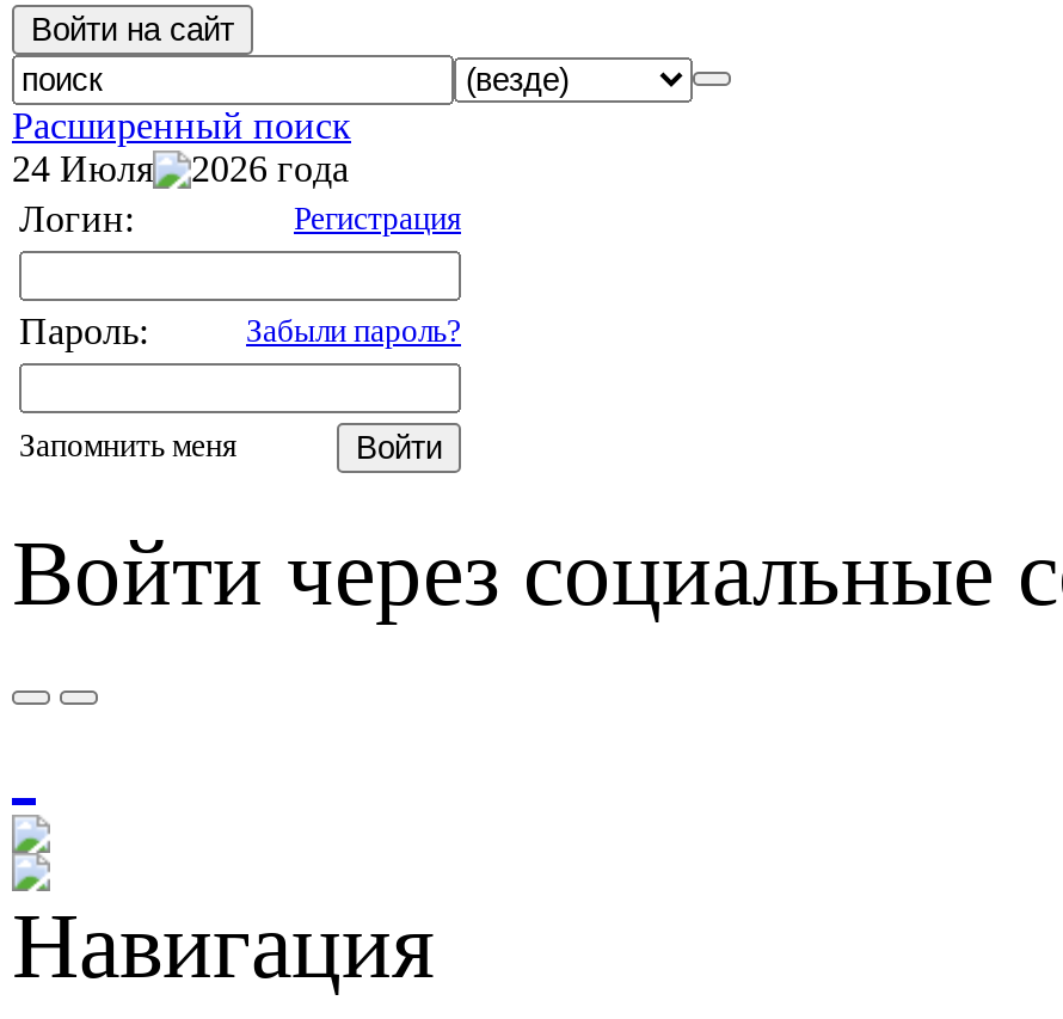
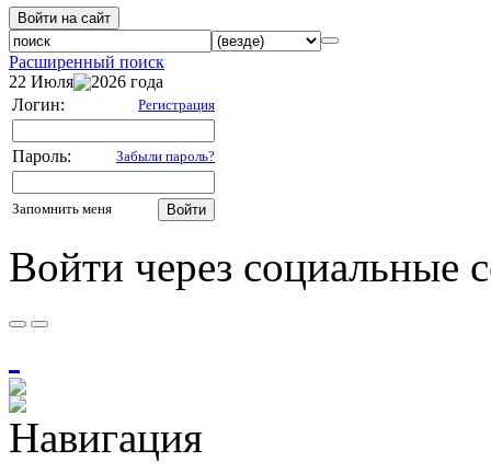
- 24 Июля 2026 года
+ 22 Июля 2026 года
